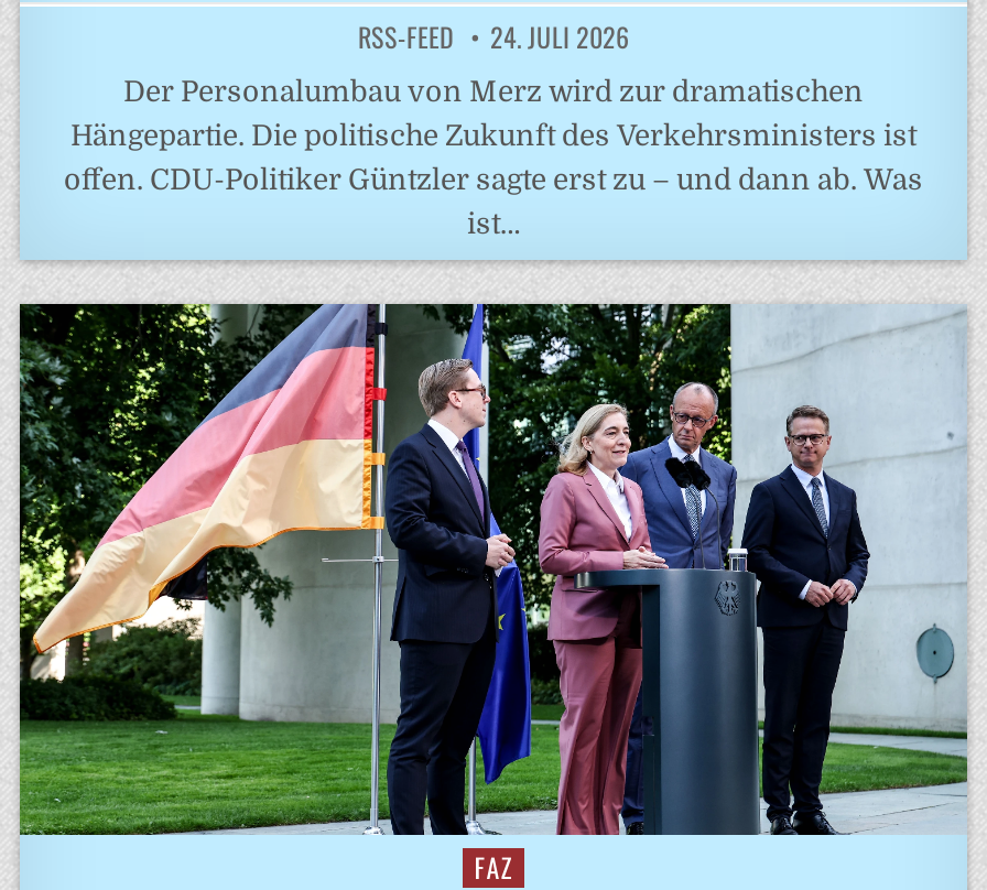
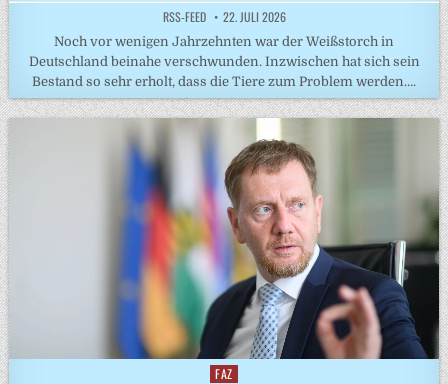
- RSS-FEED 24. JULI 2026
+ RSS-FEED 22. JULI 2026

- Der Personalumbau von Merz wird zur dramatischen
- Hängepartie. Die politische Zukunft des Verkehrsministers ist
- offen. CDU-Politiker Güntzler sagte erst zu – und dann ab. Was
- ist…
+ Noch vor wenigen Jahrzehnten war der Weißstorch in
+ Deutschland beinahe verschwunden. Inzwischen hat sich sein
+ Bestand so sehr erholt, dass die Tiere zum Problem werden….

- [image]
+ [image]
